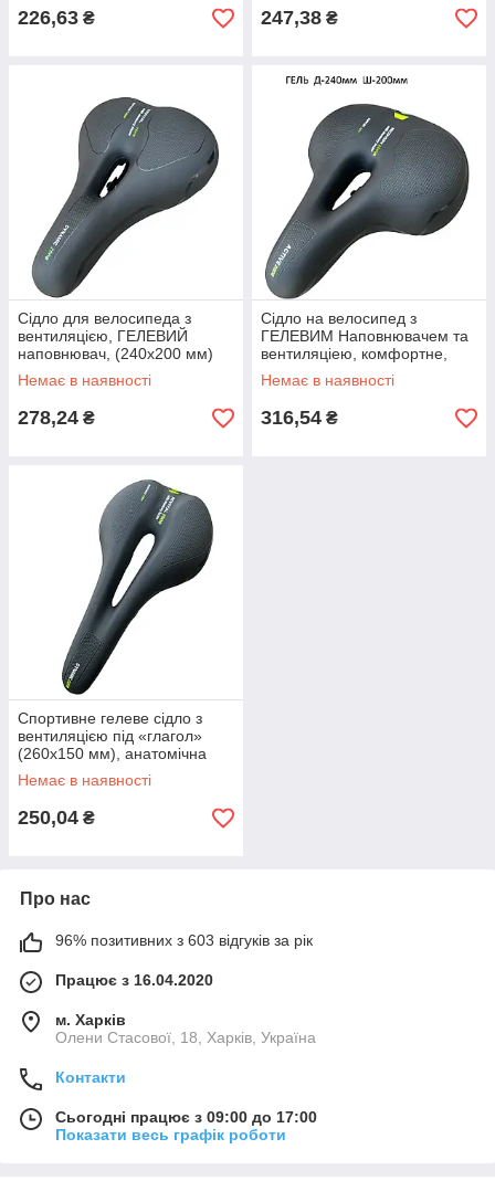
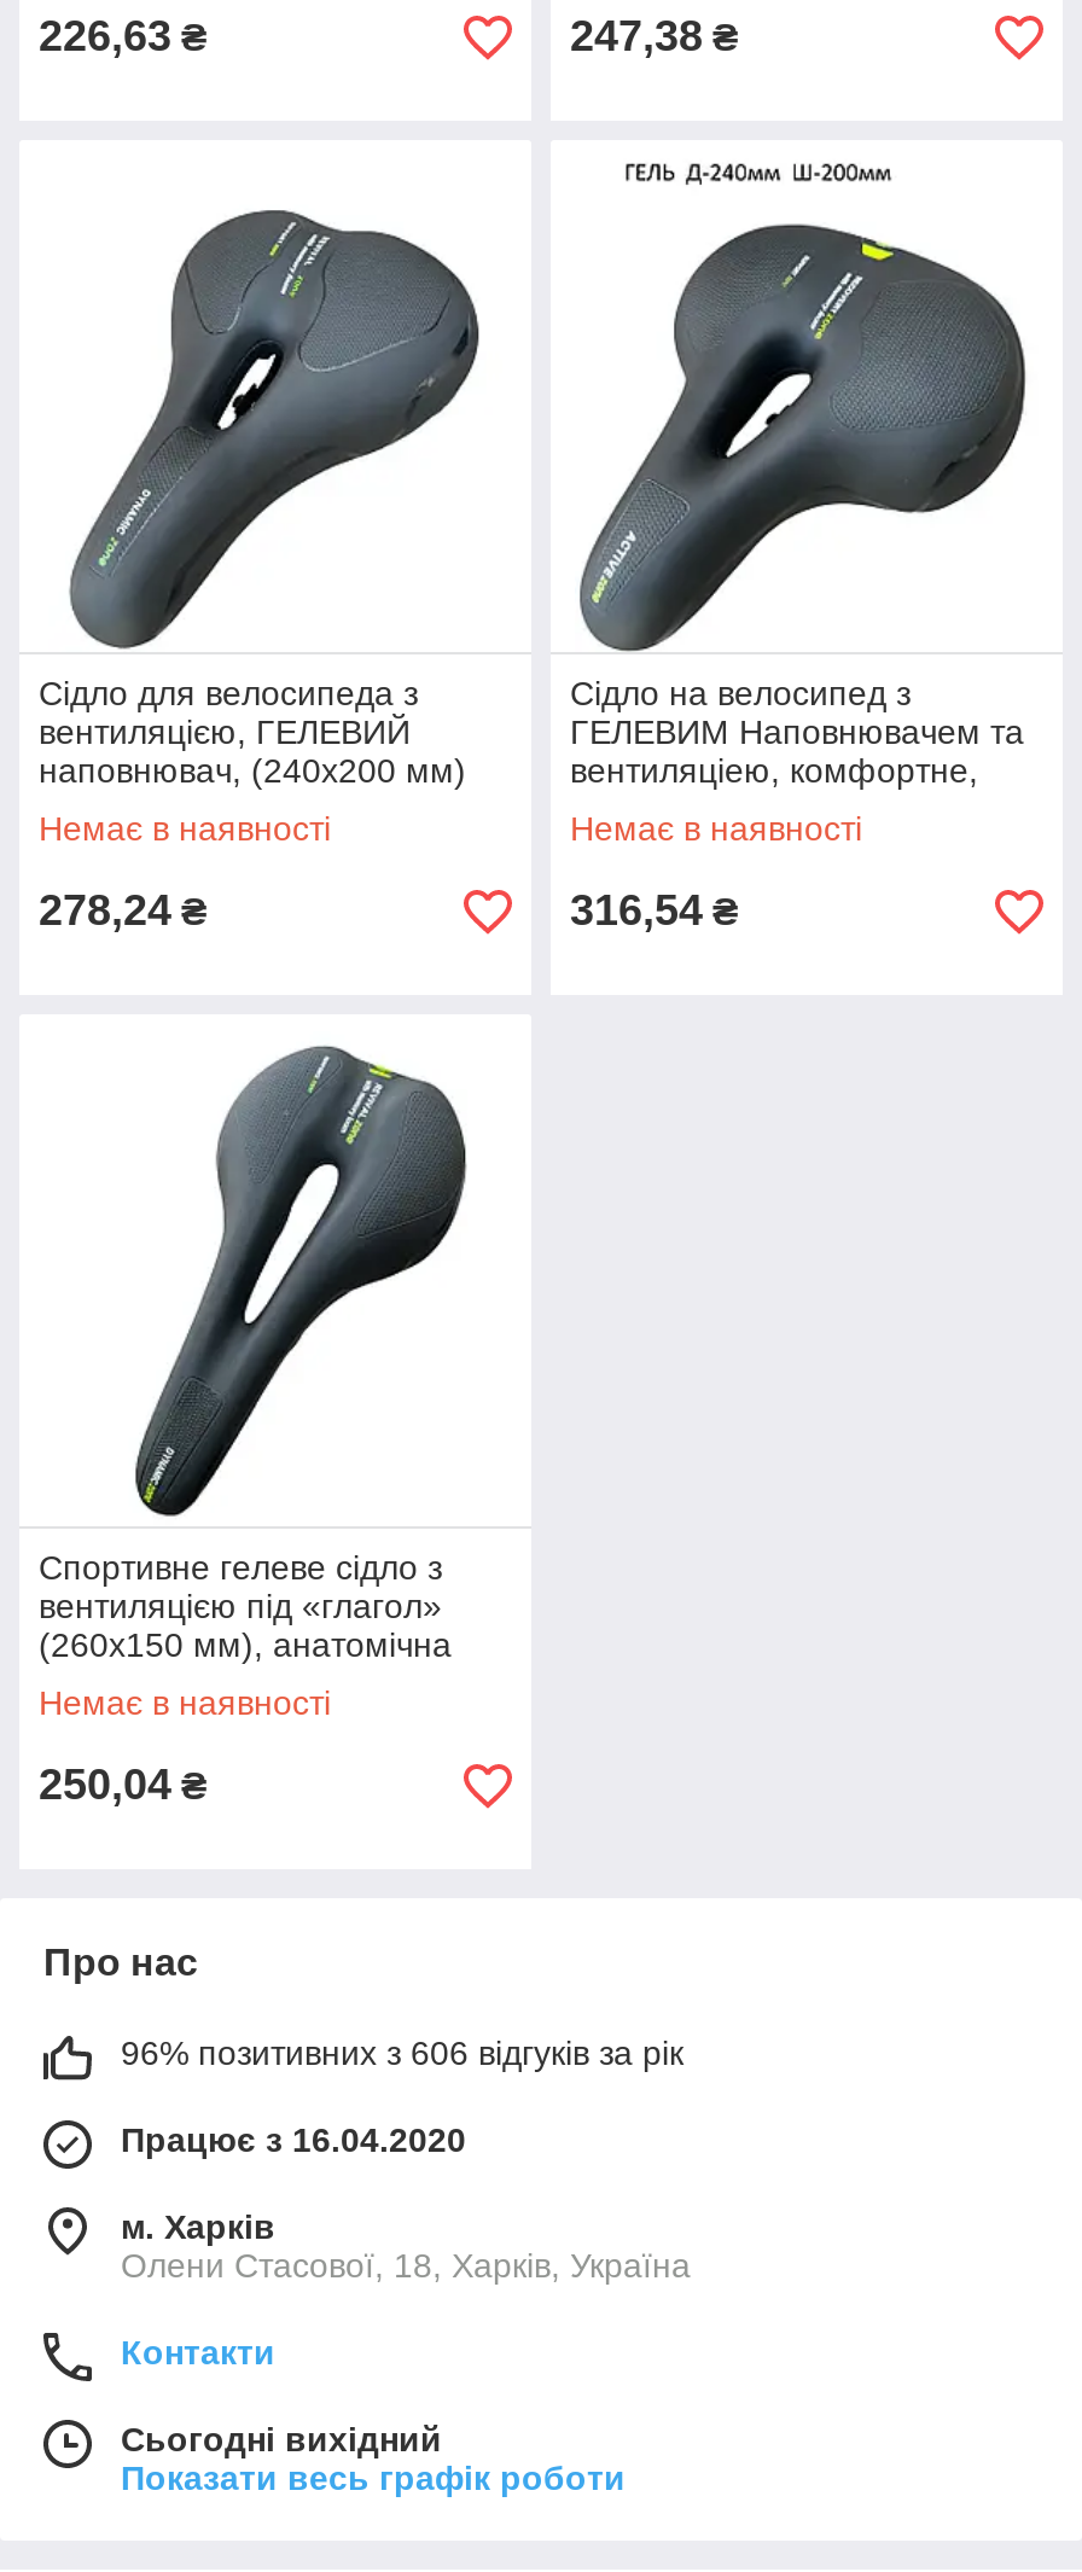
- 96% позитивних з 603 відгуків за рік
+ 96% позитивних з 606 відгуків за рік

- Сьогодні працює з 09:00 до 17:00
+ Сьогодні вихідний
